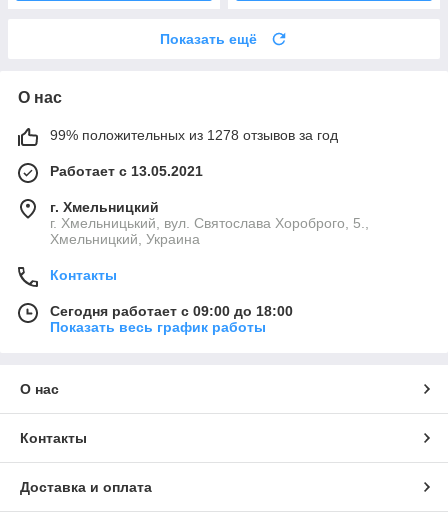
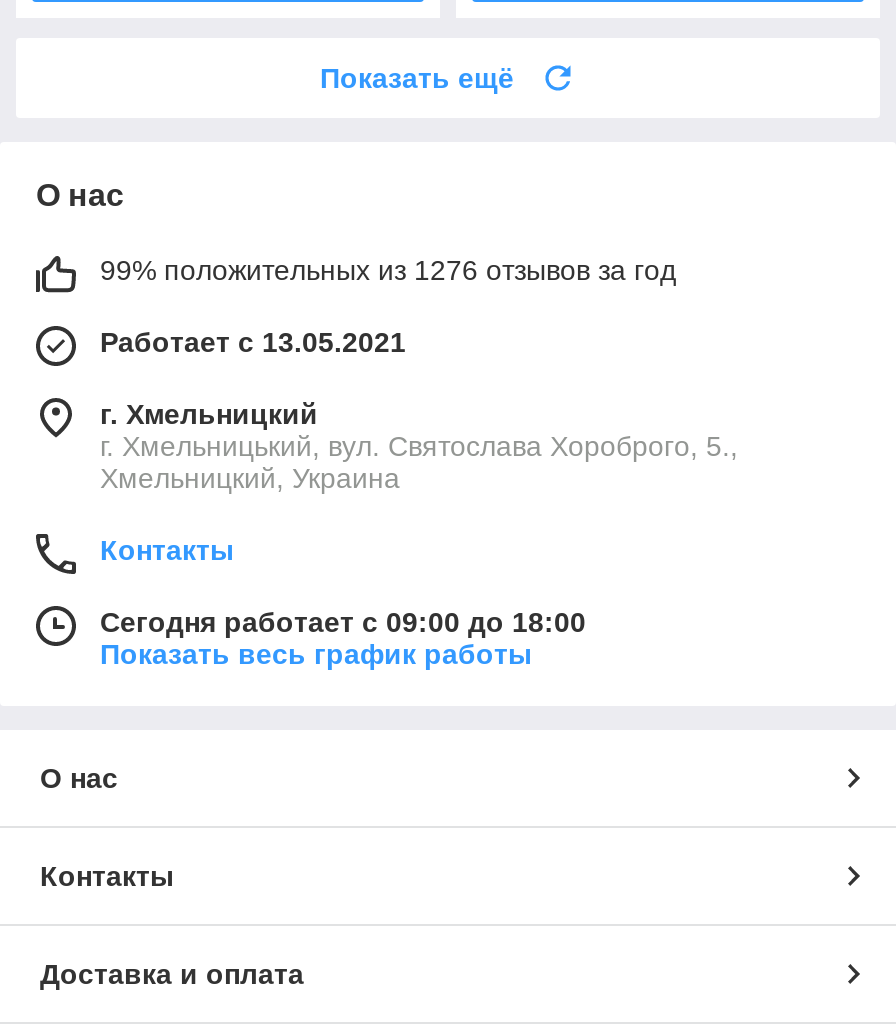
- 99% положительных из 1278 отзывов за год
+ 99% положительных из 1276 отзывов за год
